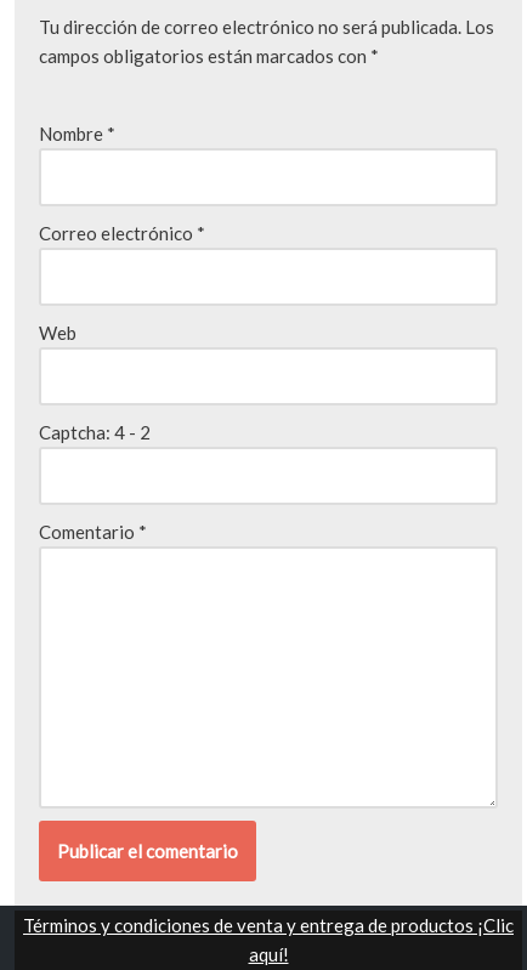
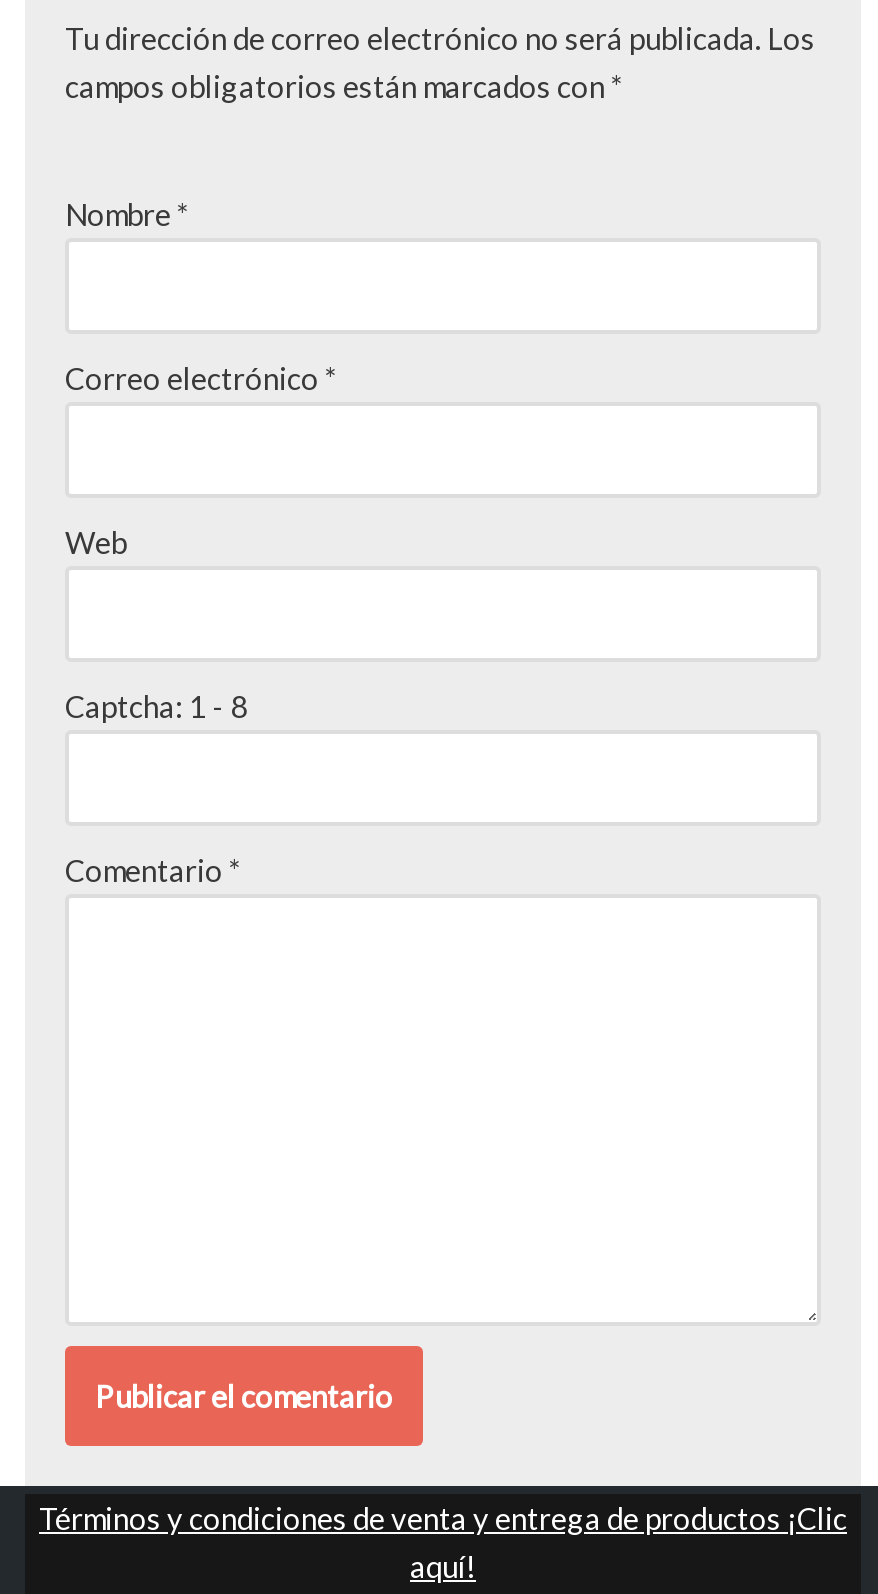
- Captcha: 4 - 2
+ Captcha: 1 - 8
